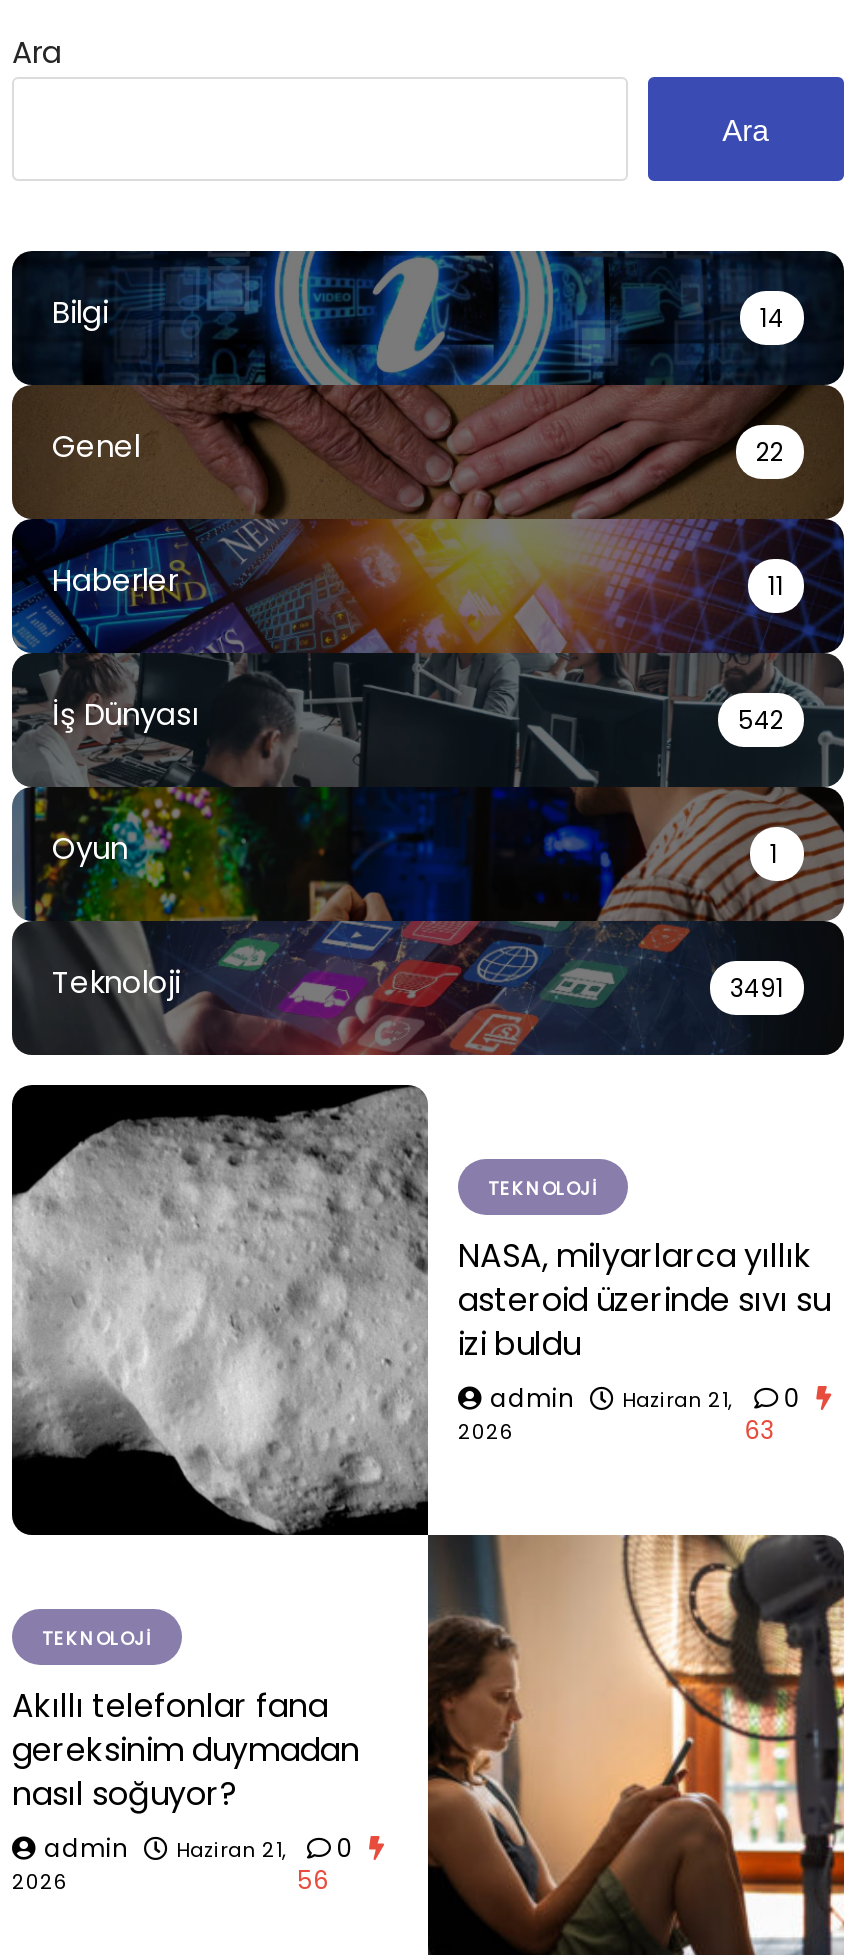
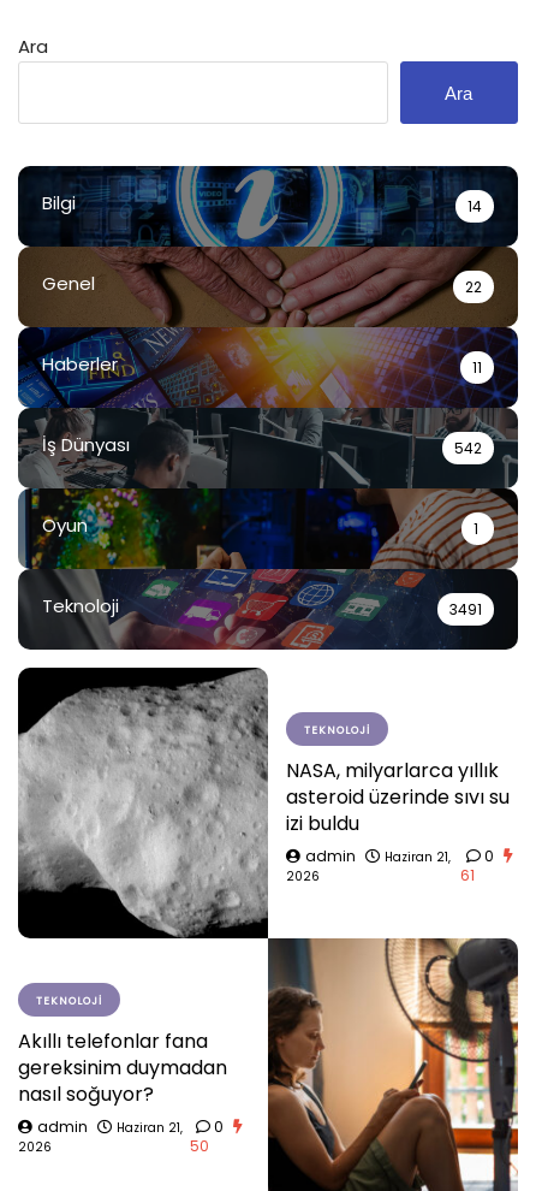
- 63
+ 61

- 56
+ 50
